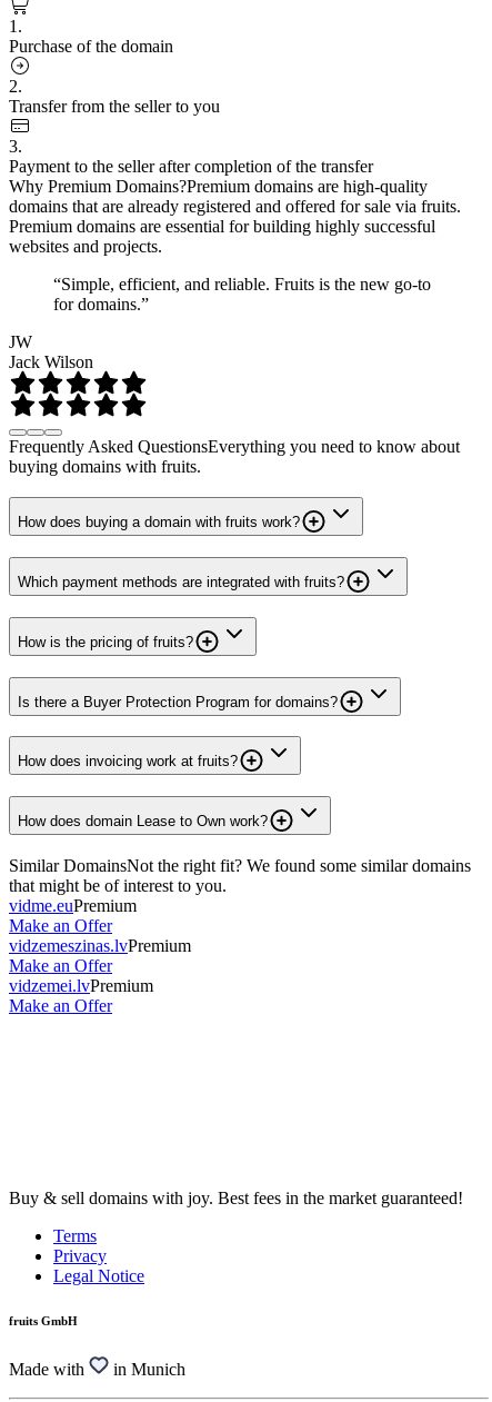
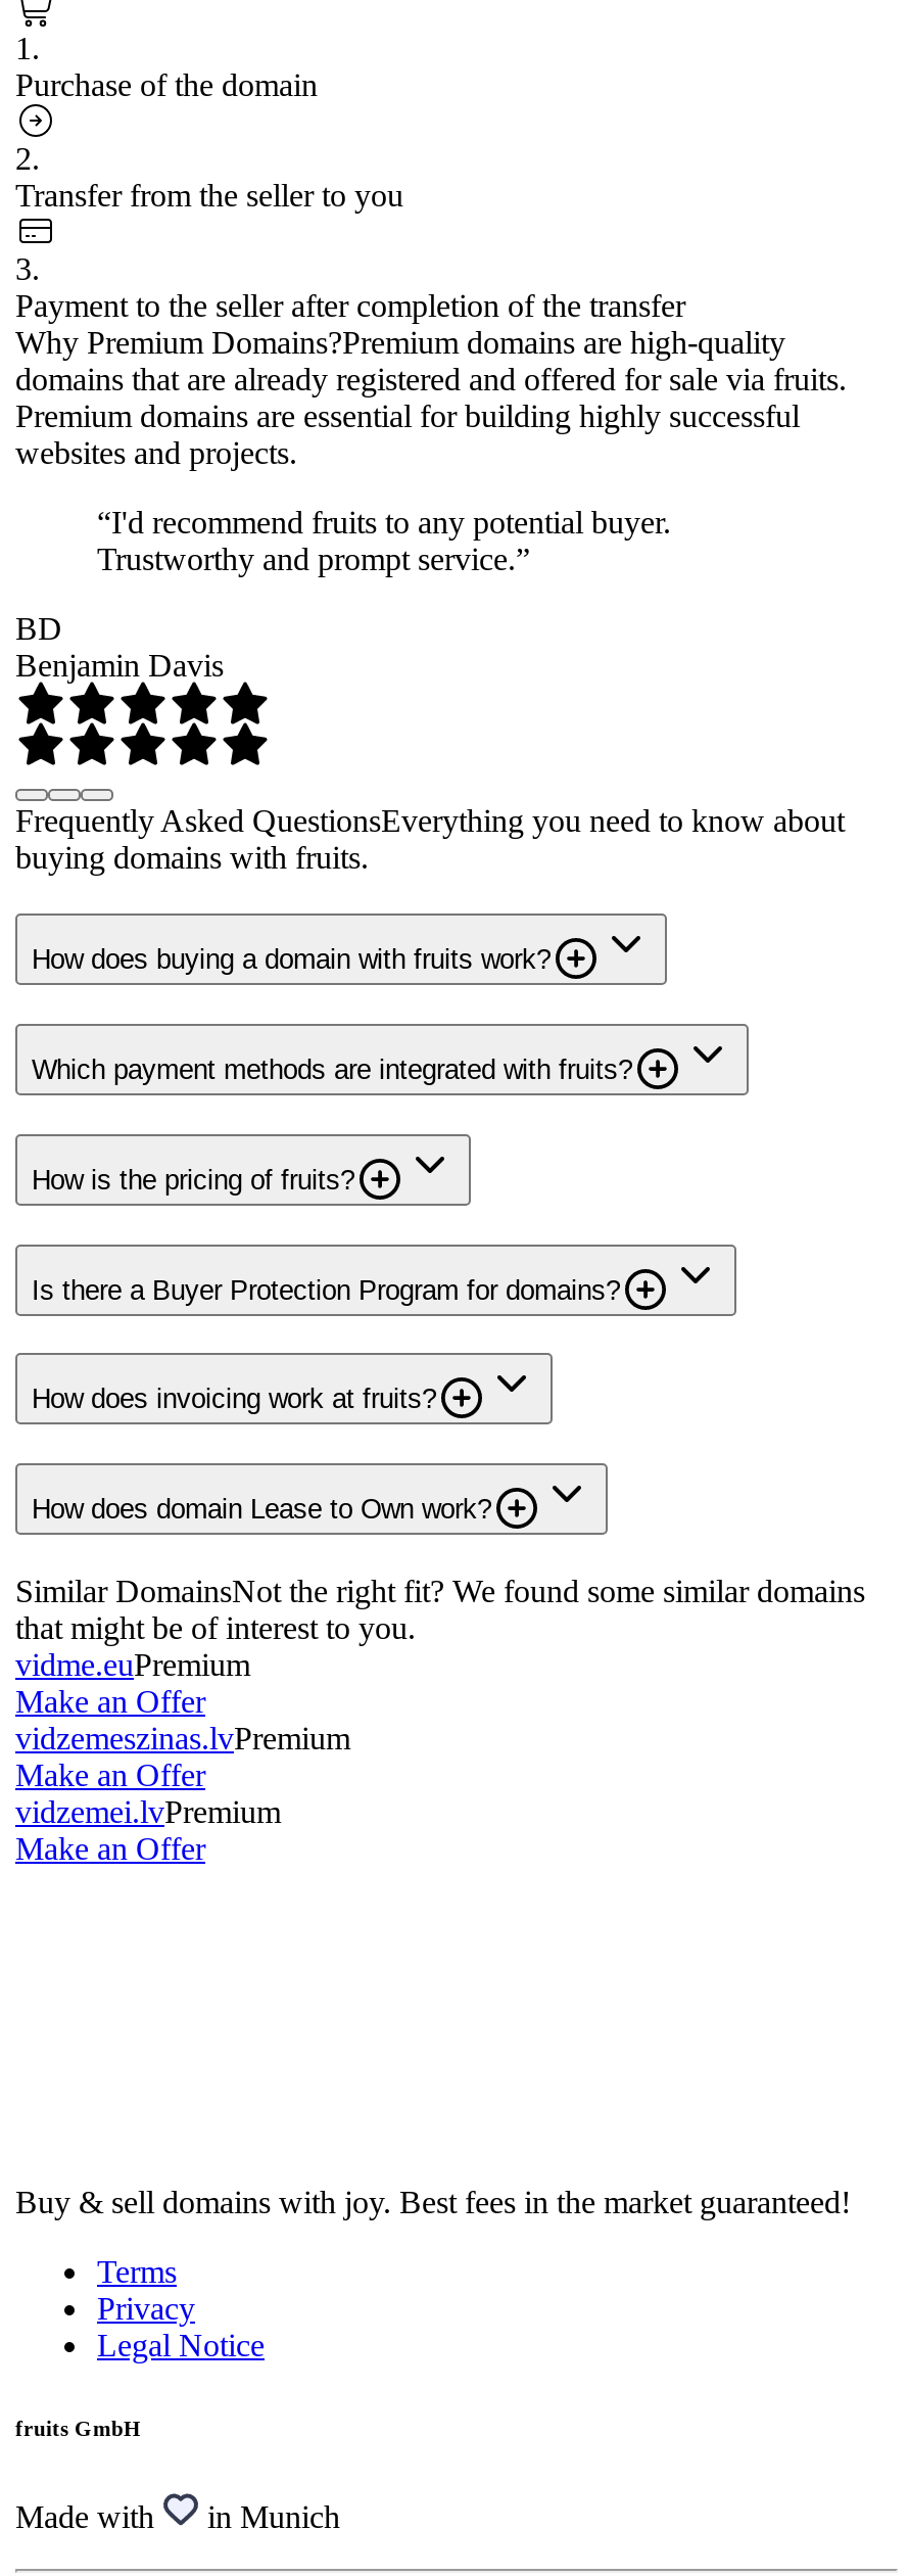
- “Simple, efficient, and reliable. Fruits is the new go-to
- for domains.”
+ “I'd recommend fruits to any potential buyer.
+ Trustworthy and prompt service.”

- JW
- Jack Wilson
+ BD
+ Benjamin Davis
